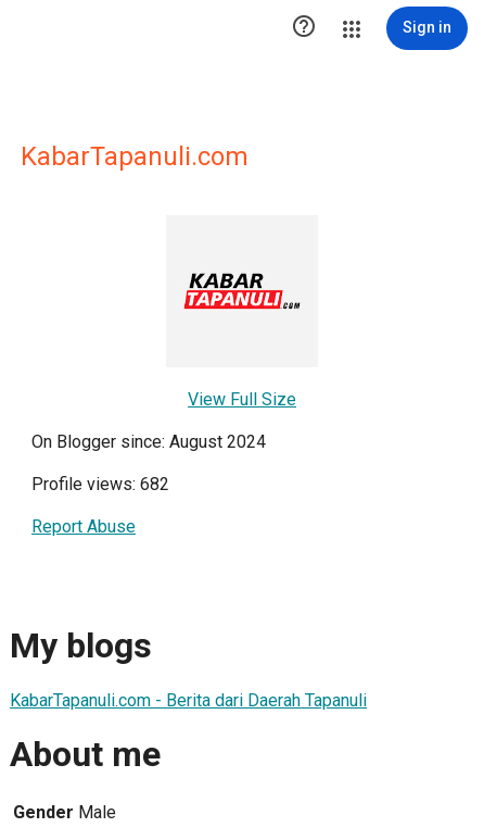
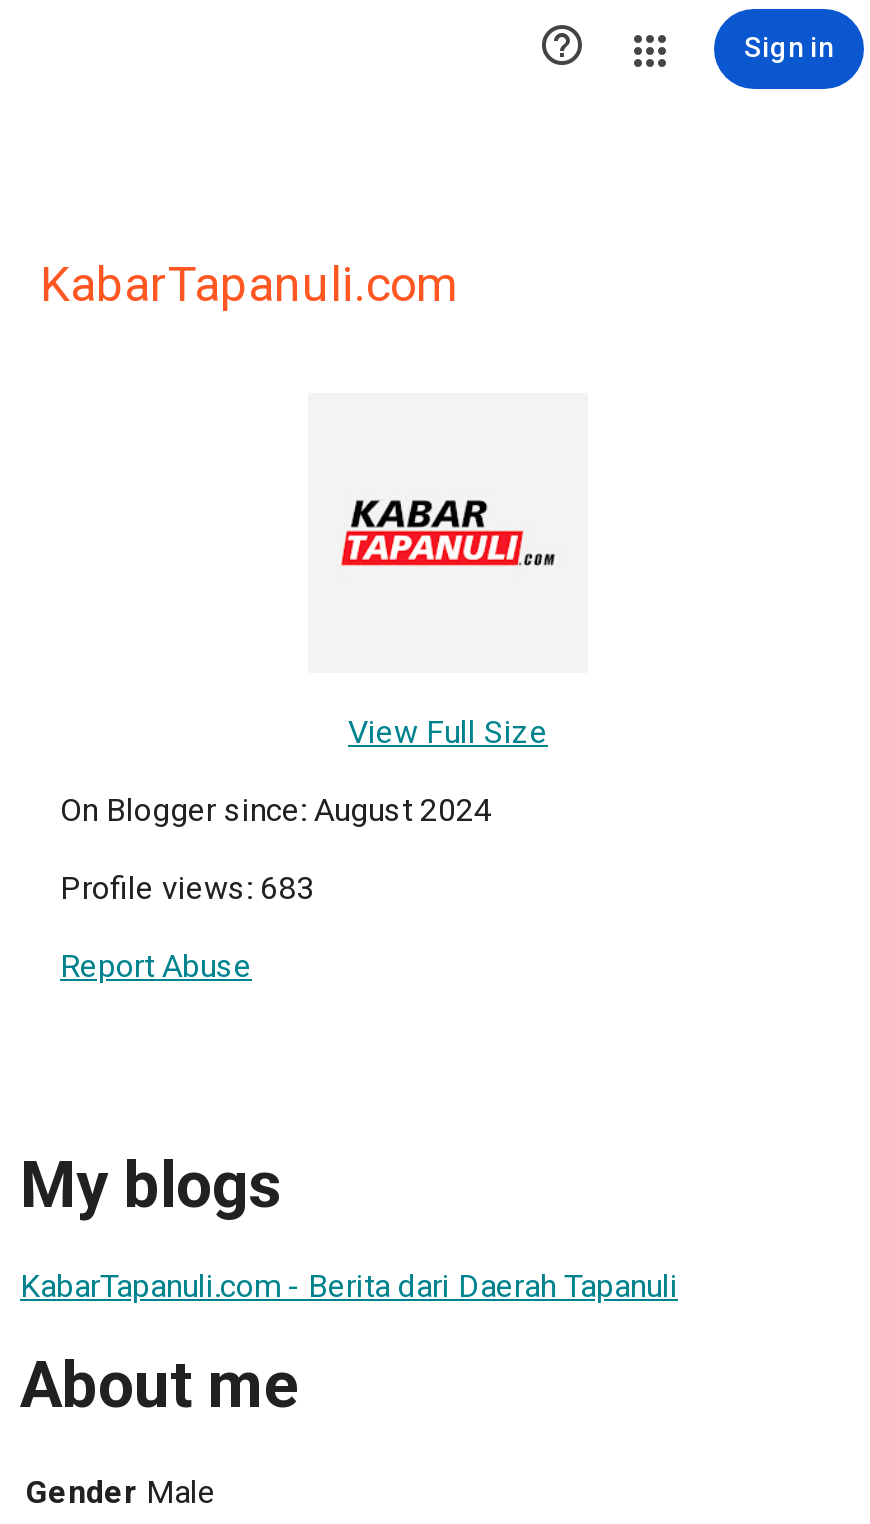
- Profile views: 682
+ Profile views: 683
